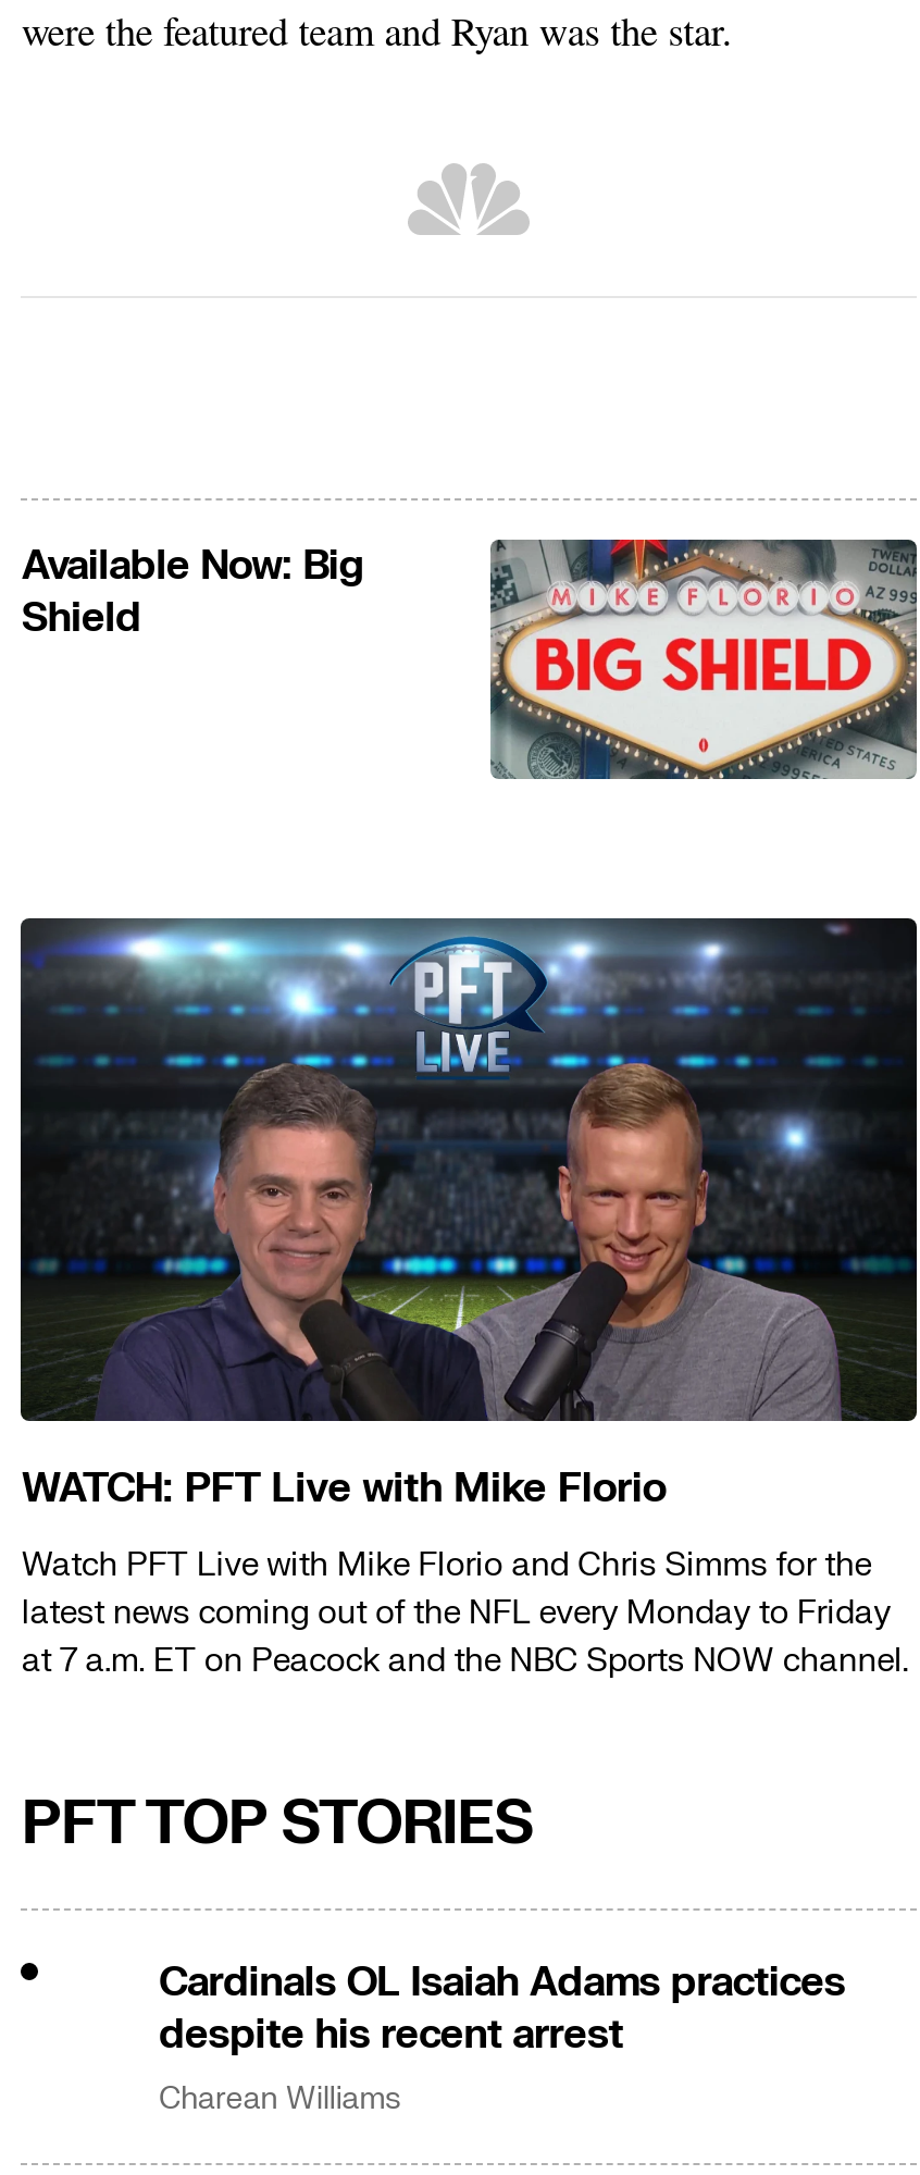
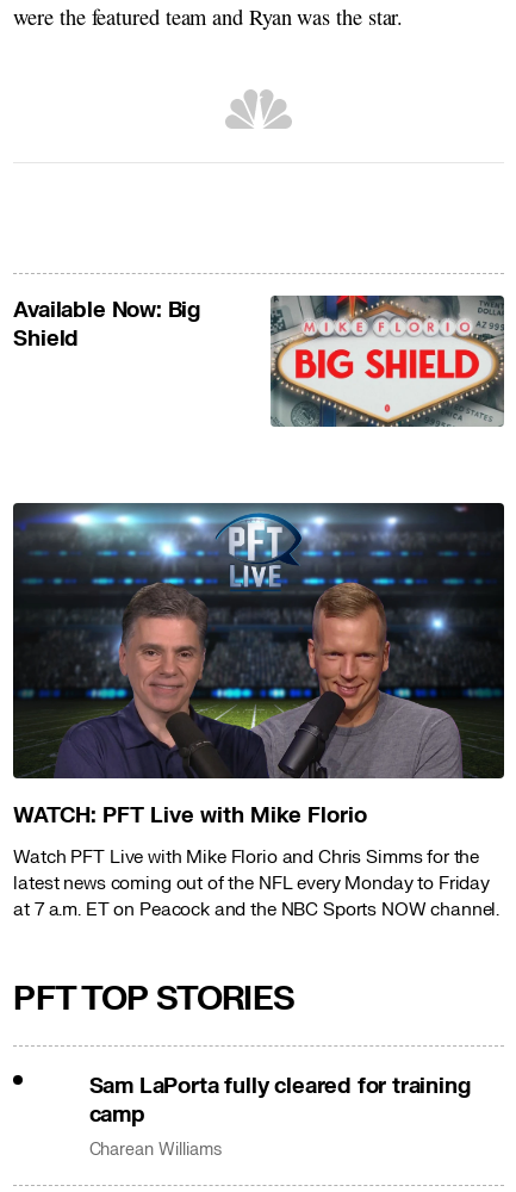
- Cardinals OL Isaiah Adams practices
- despite his recent arrest
+ Sam LaPorta fully cleared for training
+ camp
